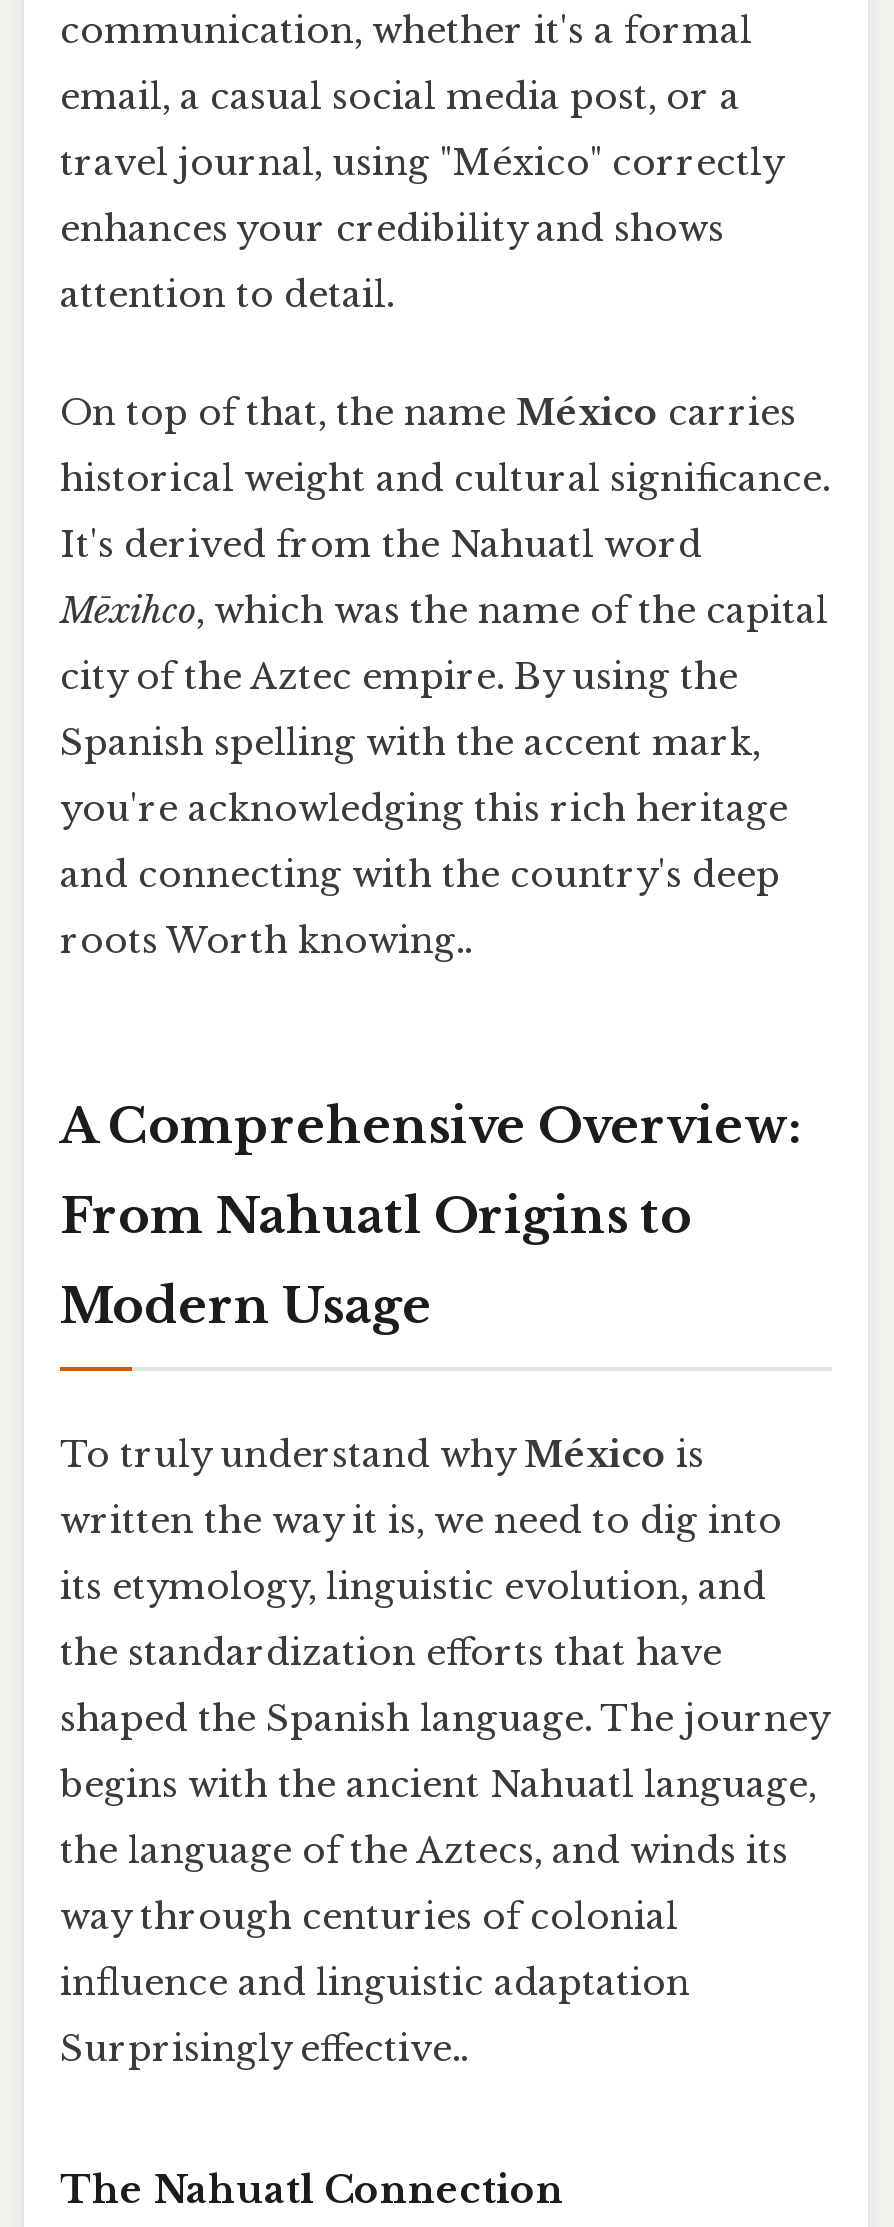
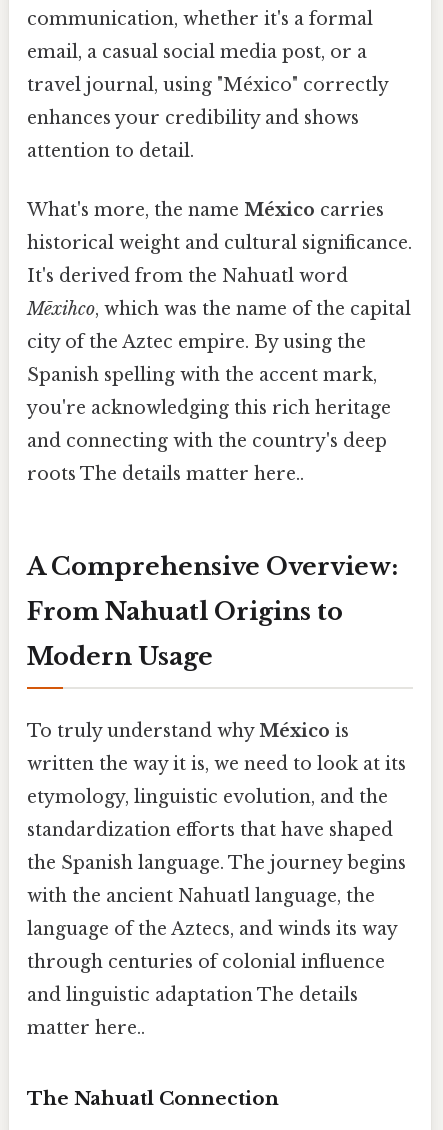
- On top of that, the name México carries
+ What's more, the name México carries

- roots Worth knowing..
+ roots The details matter here..

- written the way it is, we need to dig into
+ written the way it is, we need to look at its

- its etymology, linguistic evolution, and
+ etymology, linguistic evolution, and the

- the standardization efforts that have
+ standardization efforts that have shaped

- shaped the Spanish language. The journey
+ the Spanish language. The journey begins

- begins with the ancient Nahuatl language,
+ with the ancient Nahuatl language, the

- the language of the Aztecs, and winds its
+ language of the Aztecs, and winds its way

- way through centuries of colonial
+ through centuries of colonial influence

- influence and linguistic adaptation
+ and linguistic adaptation The details

- Surprisingly effective..
+ matter here..
